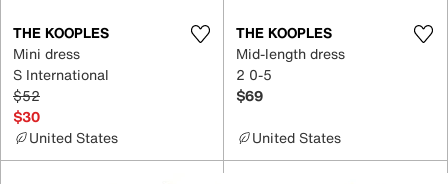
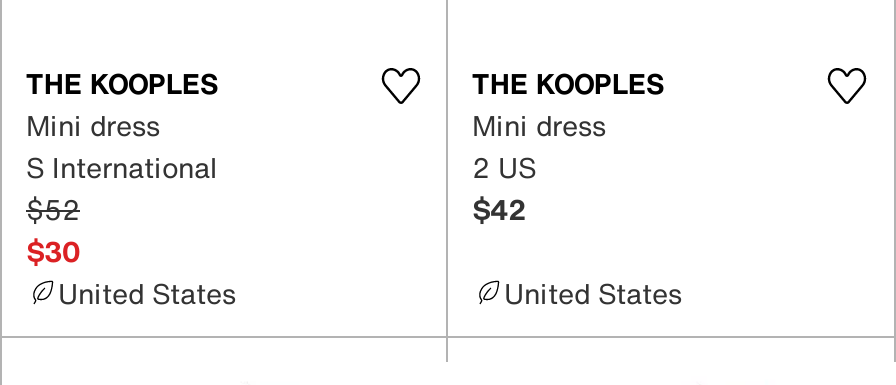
- Mid-length dress
- 2 0-5
- $69
+ Mini dress
+ 2 US
+ $42
